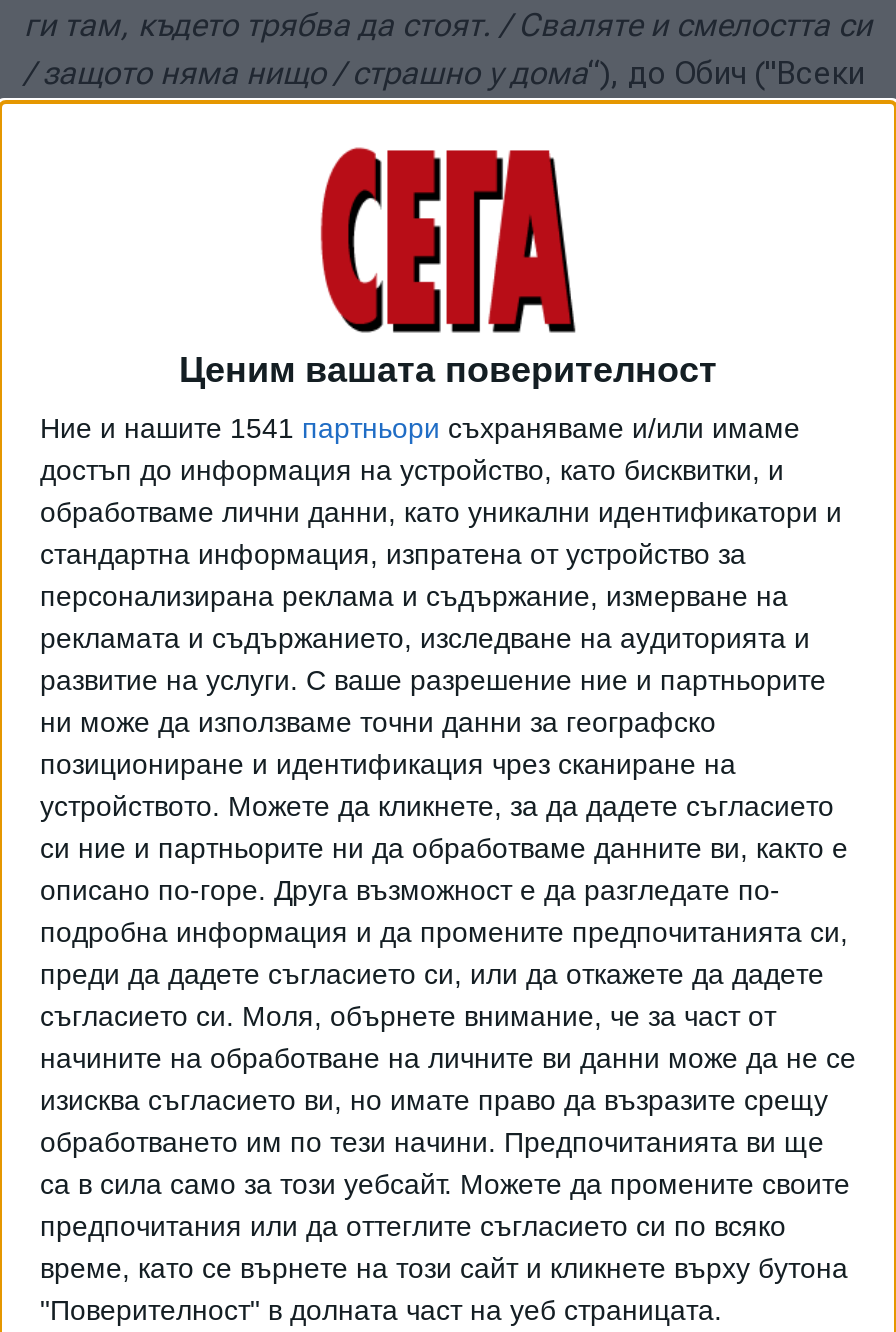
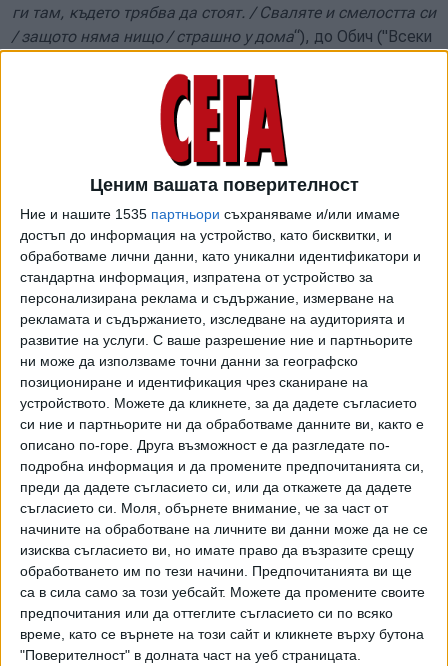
- Ние и нашите 1541 партньори съхраняваме и/или имаме
+ Ние и нашите 1535 партньори съхраняваме и/или имаме
